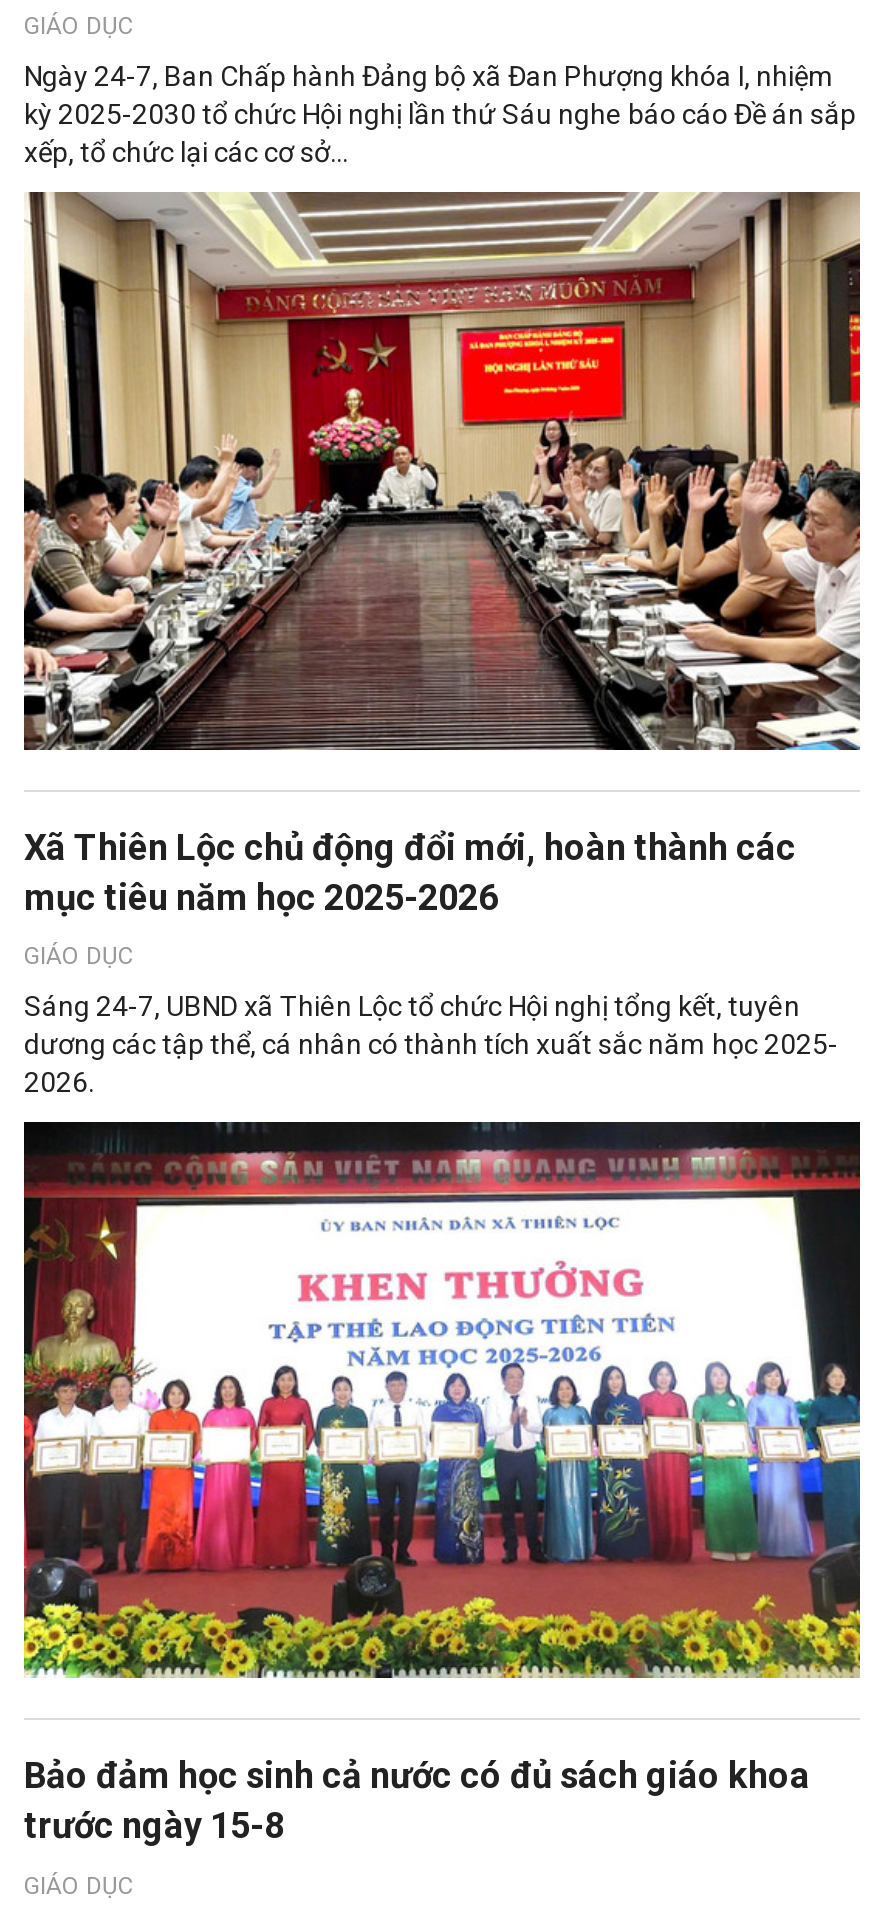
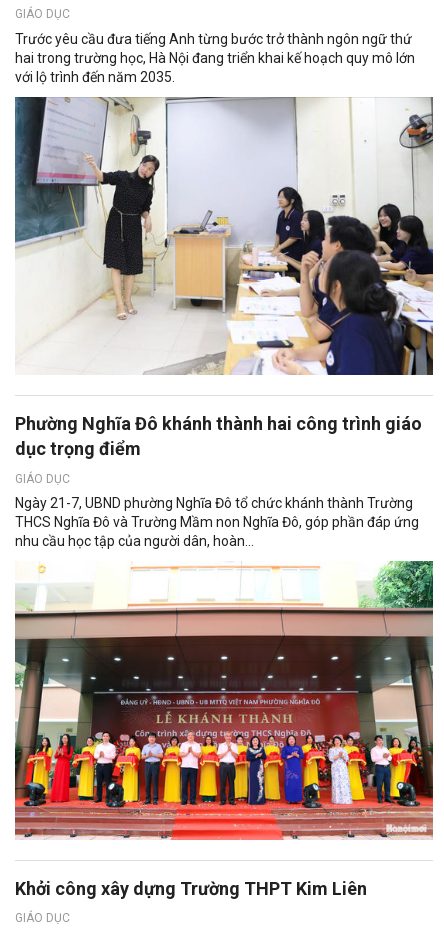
- Ngày 24-7, Ban Chấp hành Đảng bộ xã Đan Phượng khóa I, nhiệm
- kỳ 2025-2030 tổ chức Hội nghị lần thứ Sáu nghe báo cáo Đề án sắp
- xếp, tổ chức lại các cơ sở...
+ Trước yêu cầu đưa tiếng Anh từng bước trở thành ngôn ngữ thứ
+ hai trong trường học, Hà Nội đang triển khai kế hoạch quy mô lớn
+ với lộ trình đến năm 2035.

- [image]
- Xã Thiên Lộc chủ động đổi mới, hoàn thành các
- mục tiêu năm học 2025-2026
+ [image]
+ Phường Nghĩa Đô khánh thành hai công trình giáo
+ dục trọng điểm

- Sáng 24-7, UBND xã Thiên Lộc tổ chức Hội nghị tổng kết, tuyên
- dương các tập thể, cá nhân có thành tích xuất sắc năm học 2025-
- 2026.
+ Ngày 21-7, UBND phường Nghĩa Đô tổ chức khánh thành Trường
+ THCS Nghĩa Đô và Trường Mầm non Nghĩa Đô, góp phần đáp ứng
+ nhu cầu học tập của người dân, hoàn...

- [image]
- Bảo đảm học sinh cả nước có đủ sách giáo khoa
- trước ngày 15-8
+ [image]
+ Khởi công xây dựng Trường THPT Kim Liên
